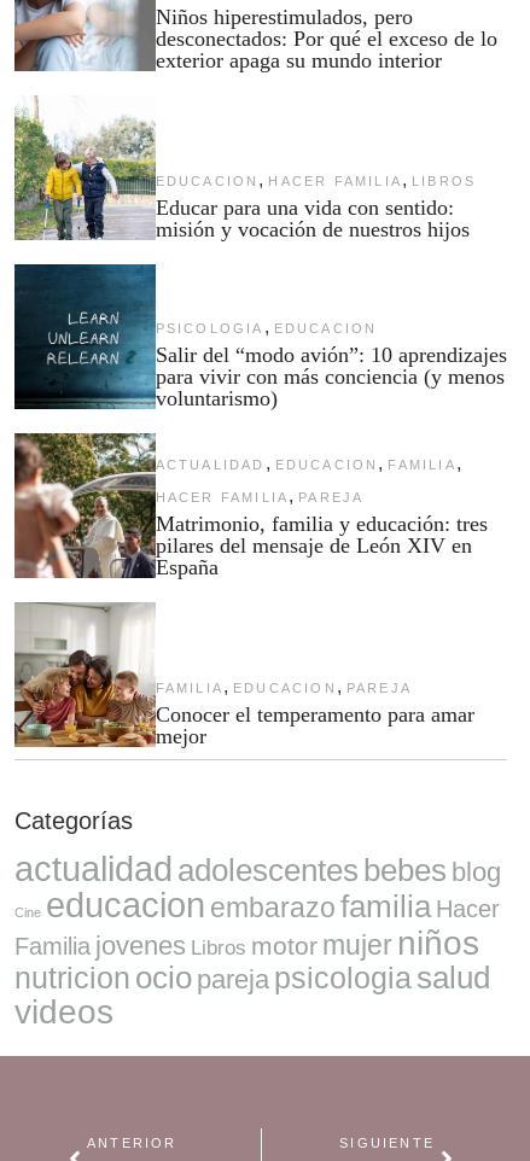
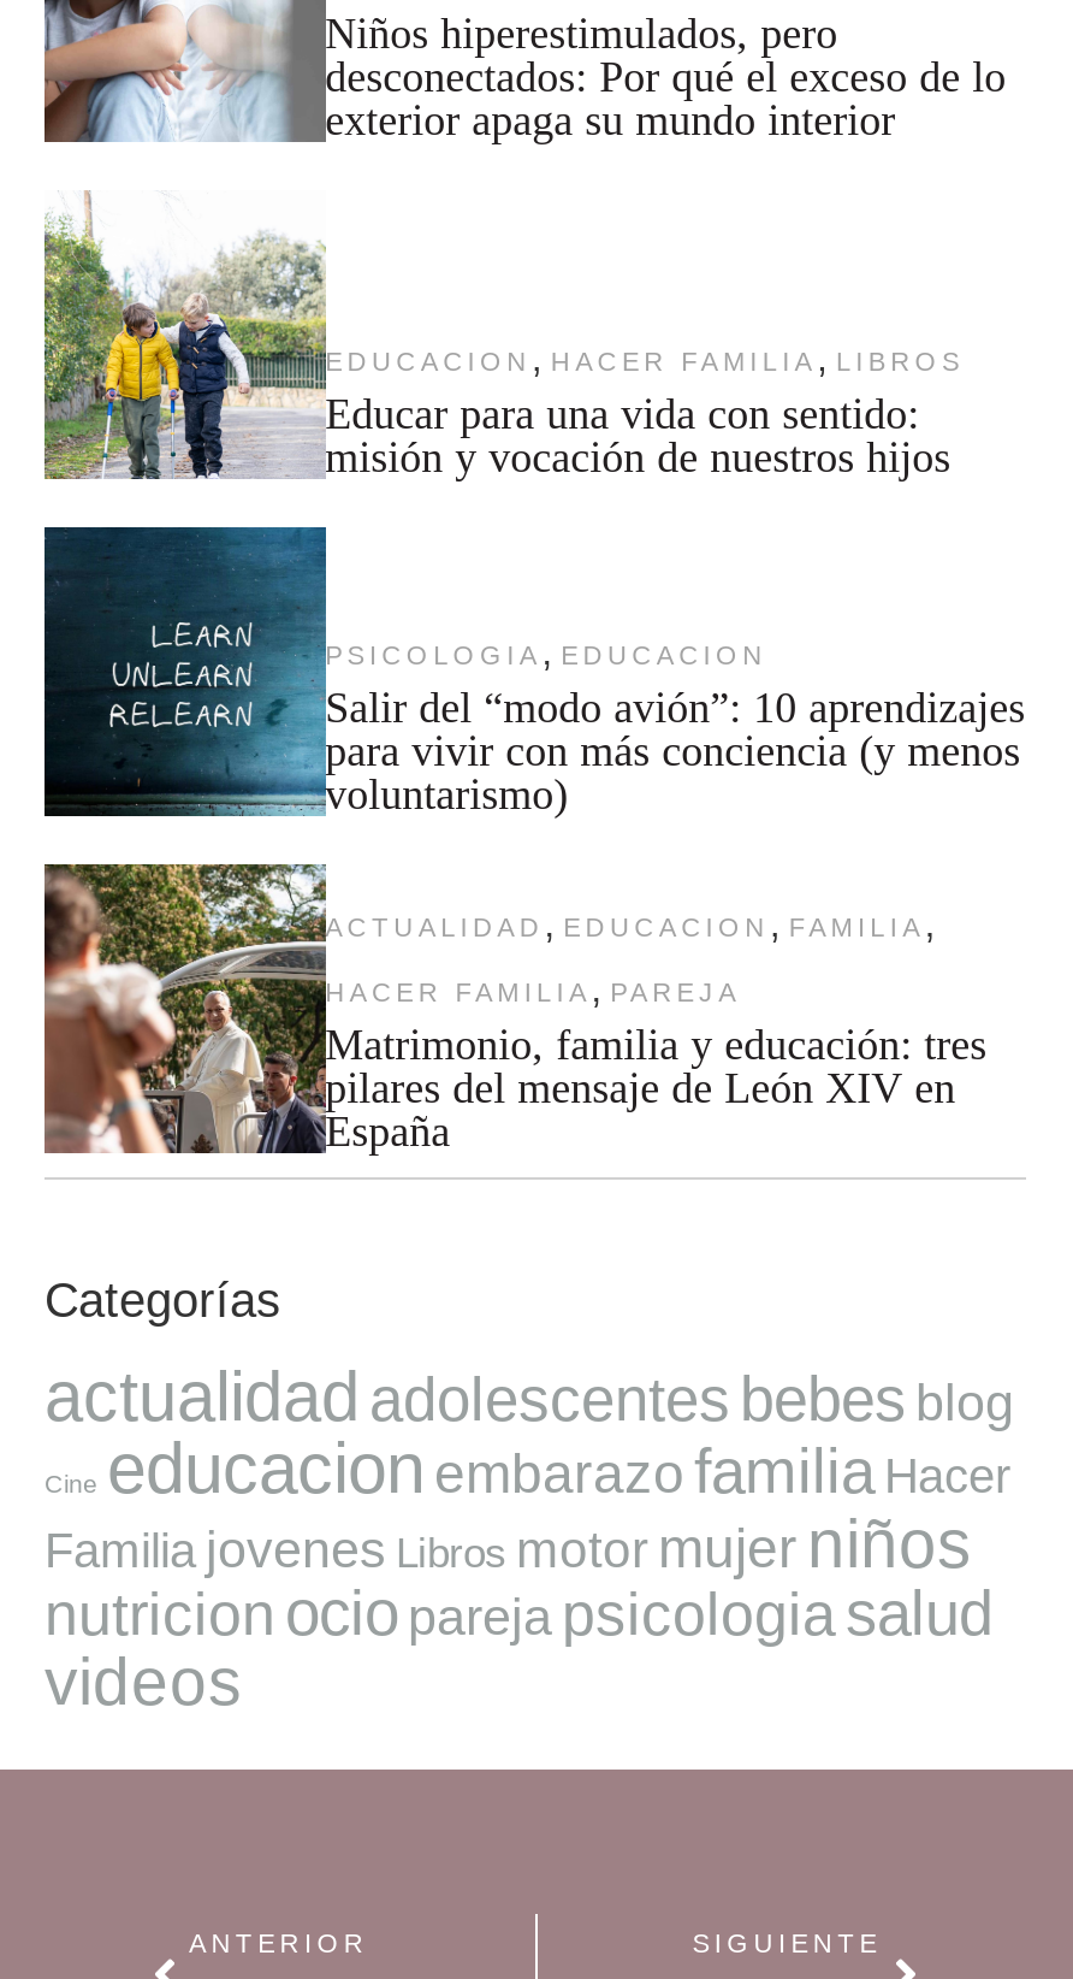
- [image]
- FAMILIA, EDUCACION, PAREJA
- Conocer el temperamento para amar
- mejor
